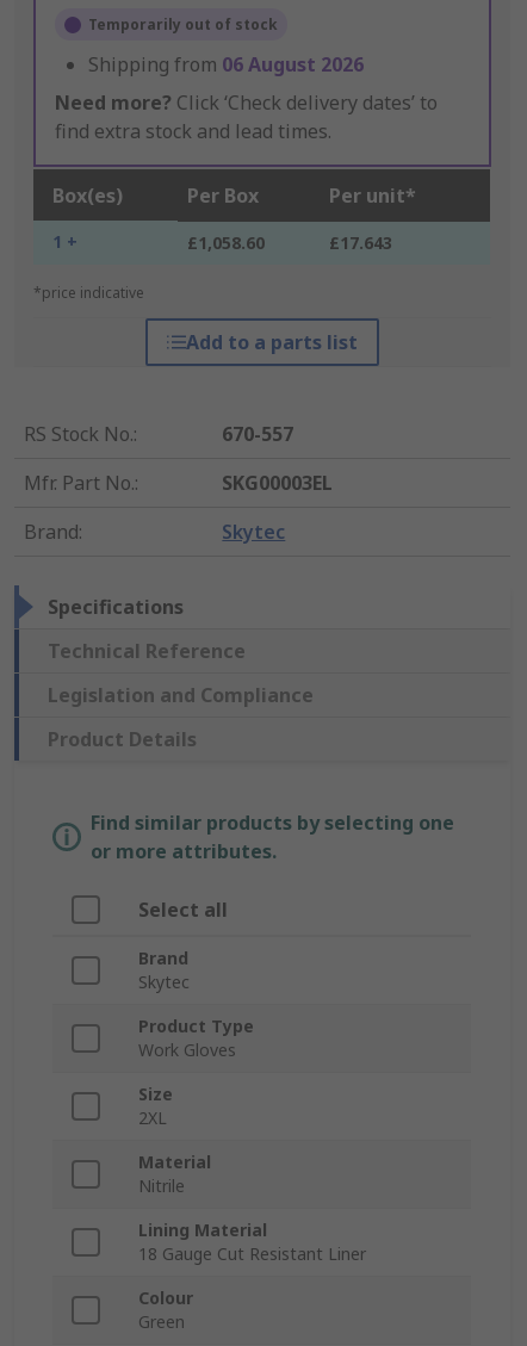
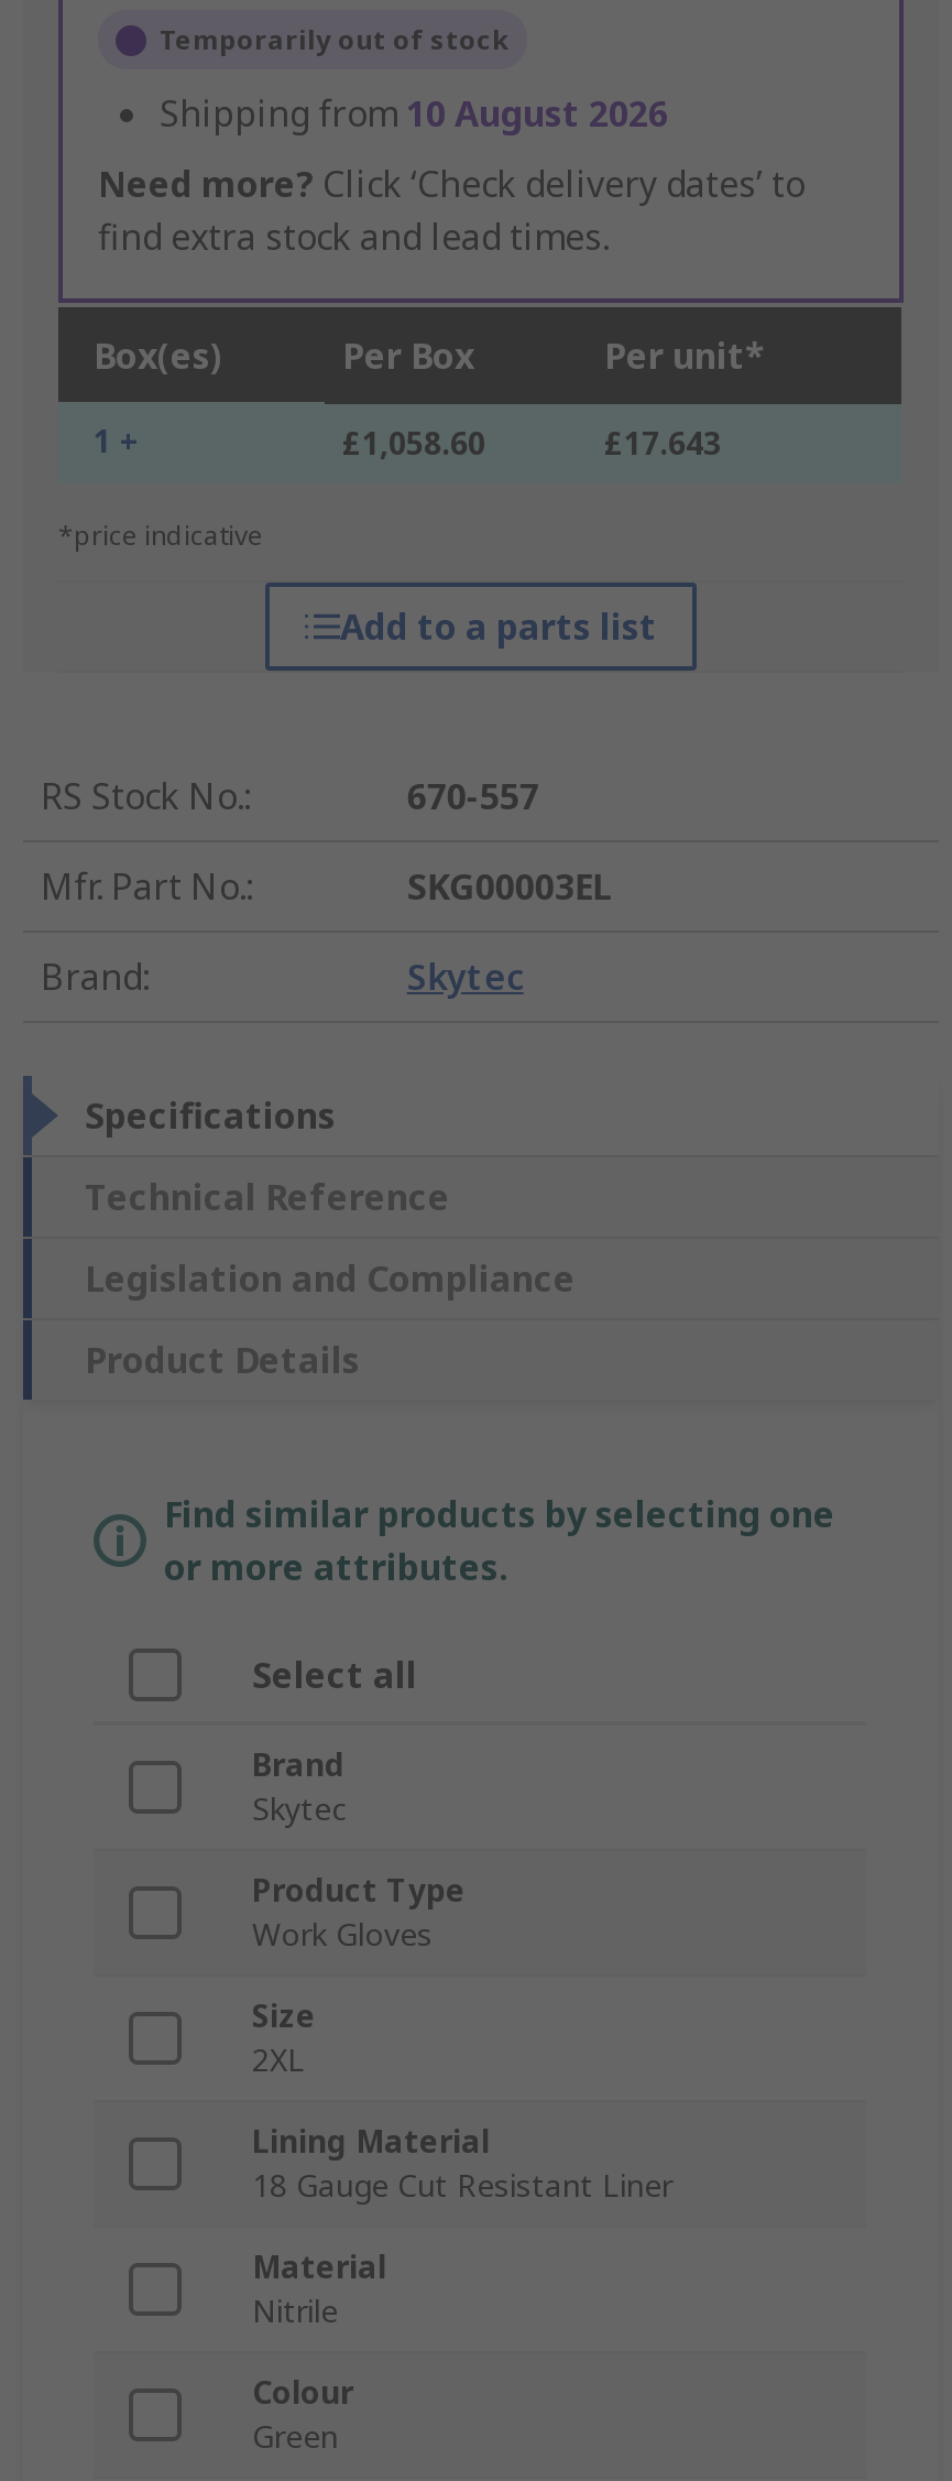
- Shipping from 06 August 2026
+ Shipping from 10 August 2026

moved down: Material | Nitrile

moved up: Lining Material | 18 Gauge Cut Resistant Liner
